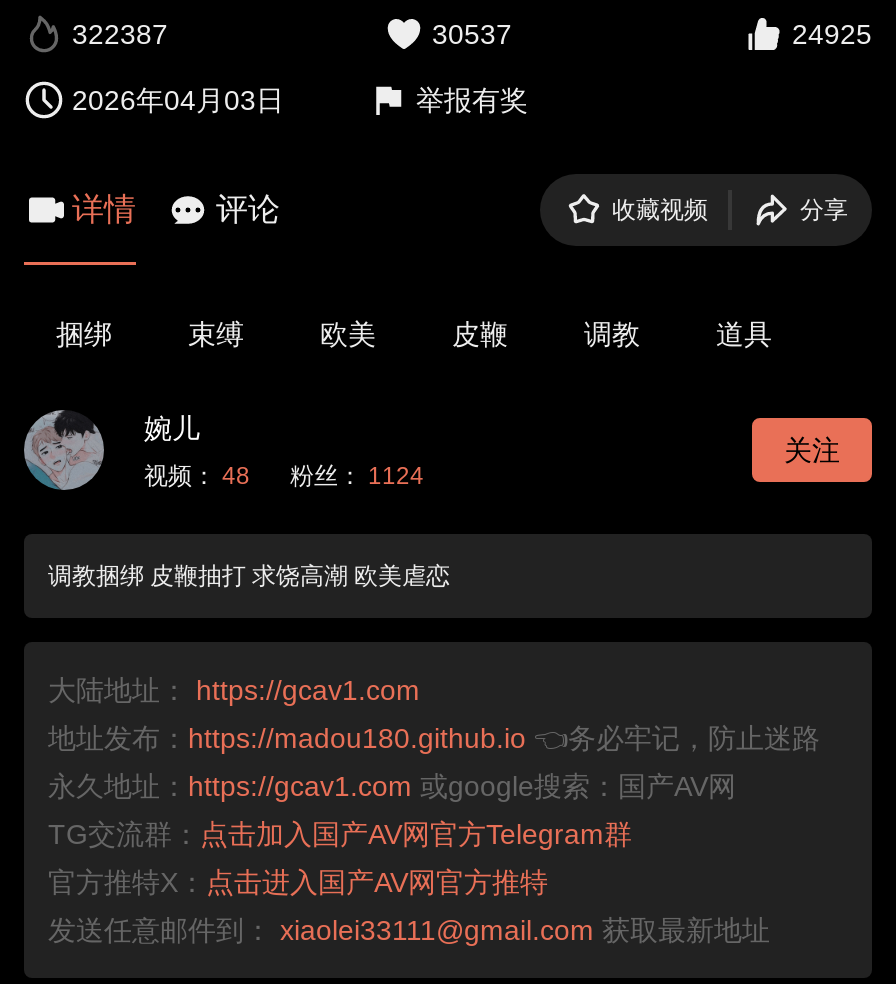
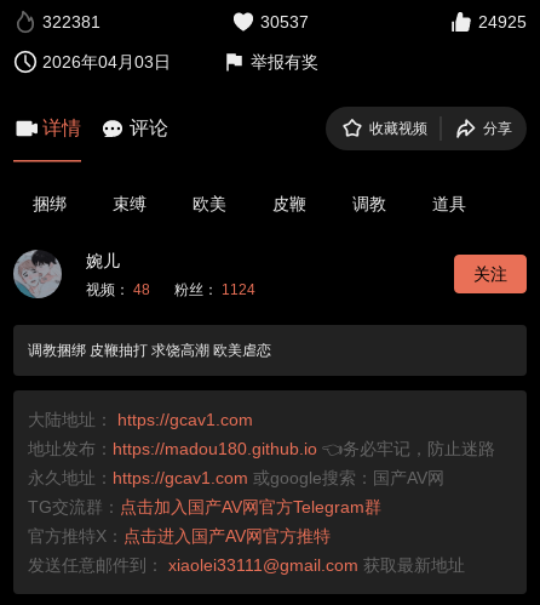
- 322387
+ 322381
